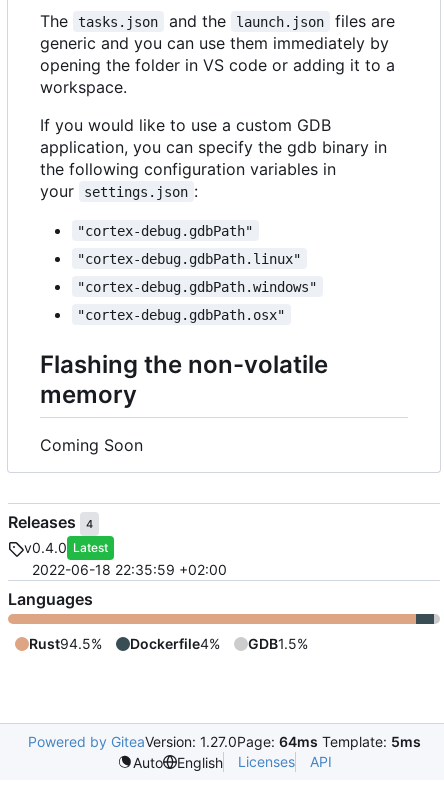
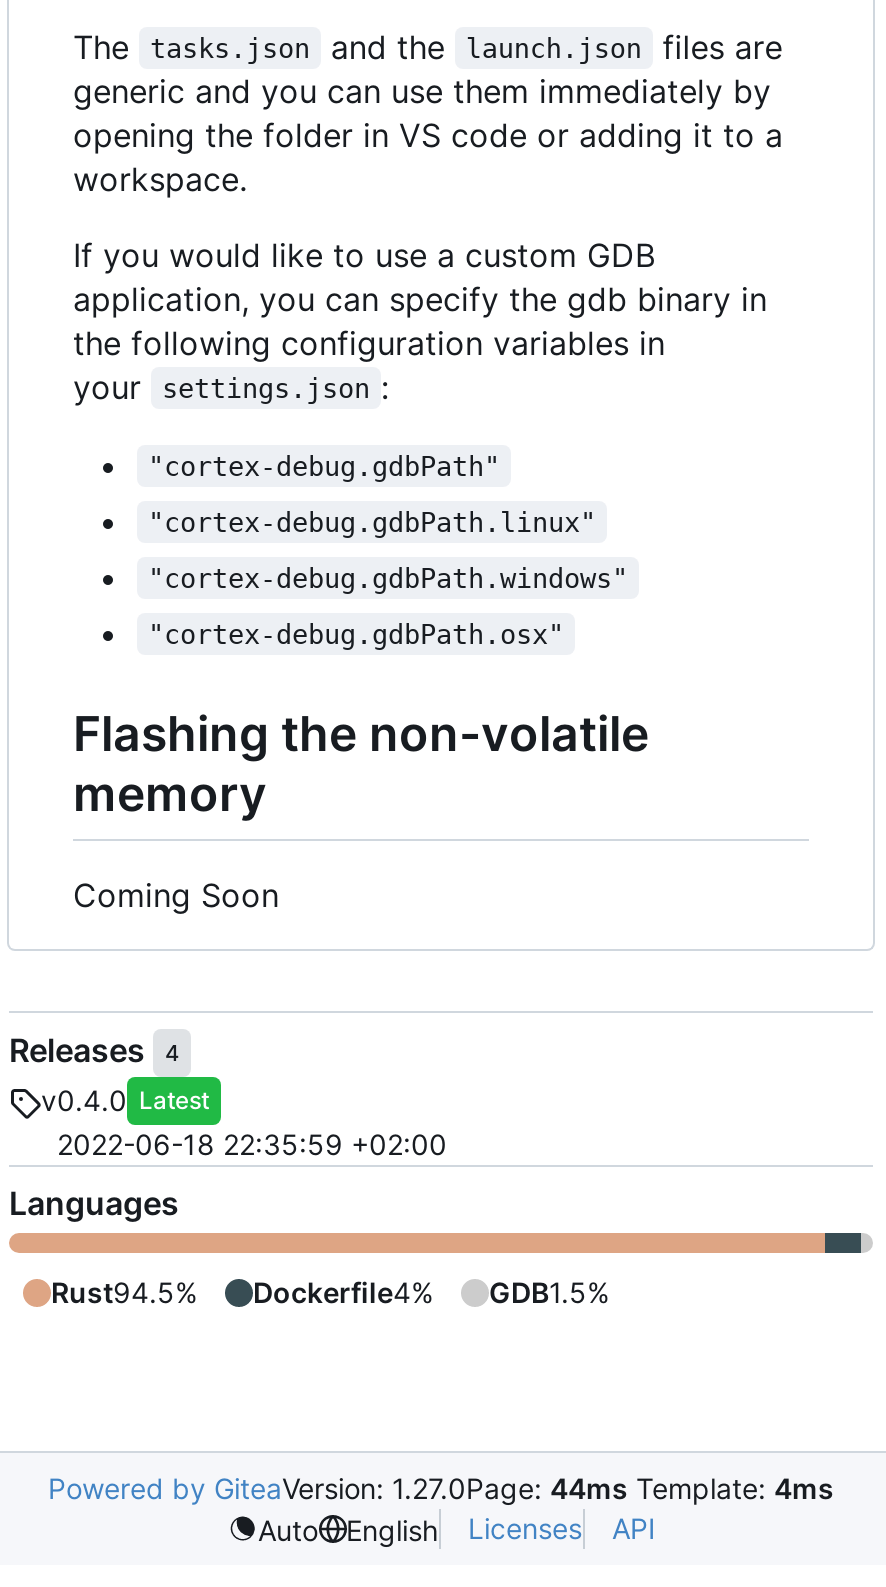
- Powered by GiteaVersion: 1.27.0Page: 64ms Template: 5ms
+ Powered by GiteaVersion: 1.27.0Page: 44ms Template: 4ms
